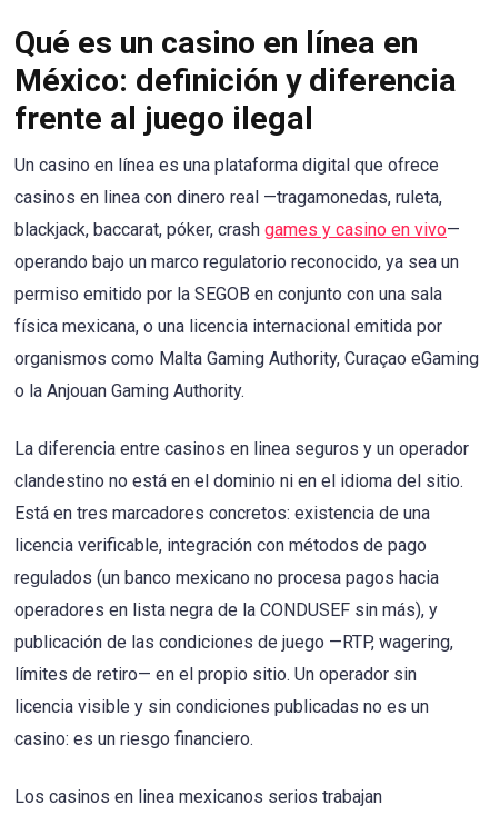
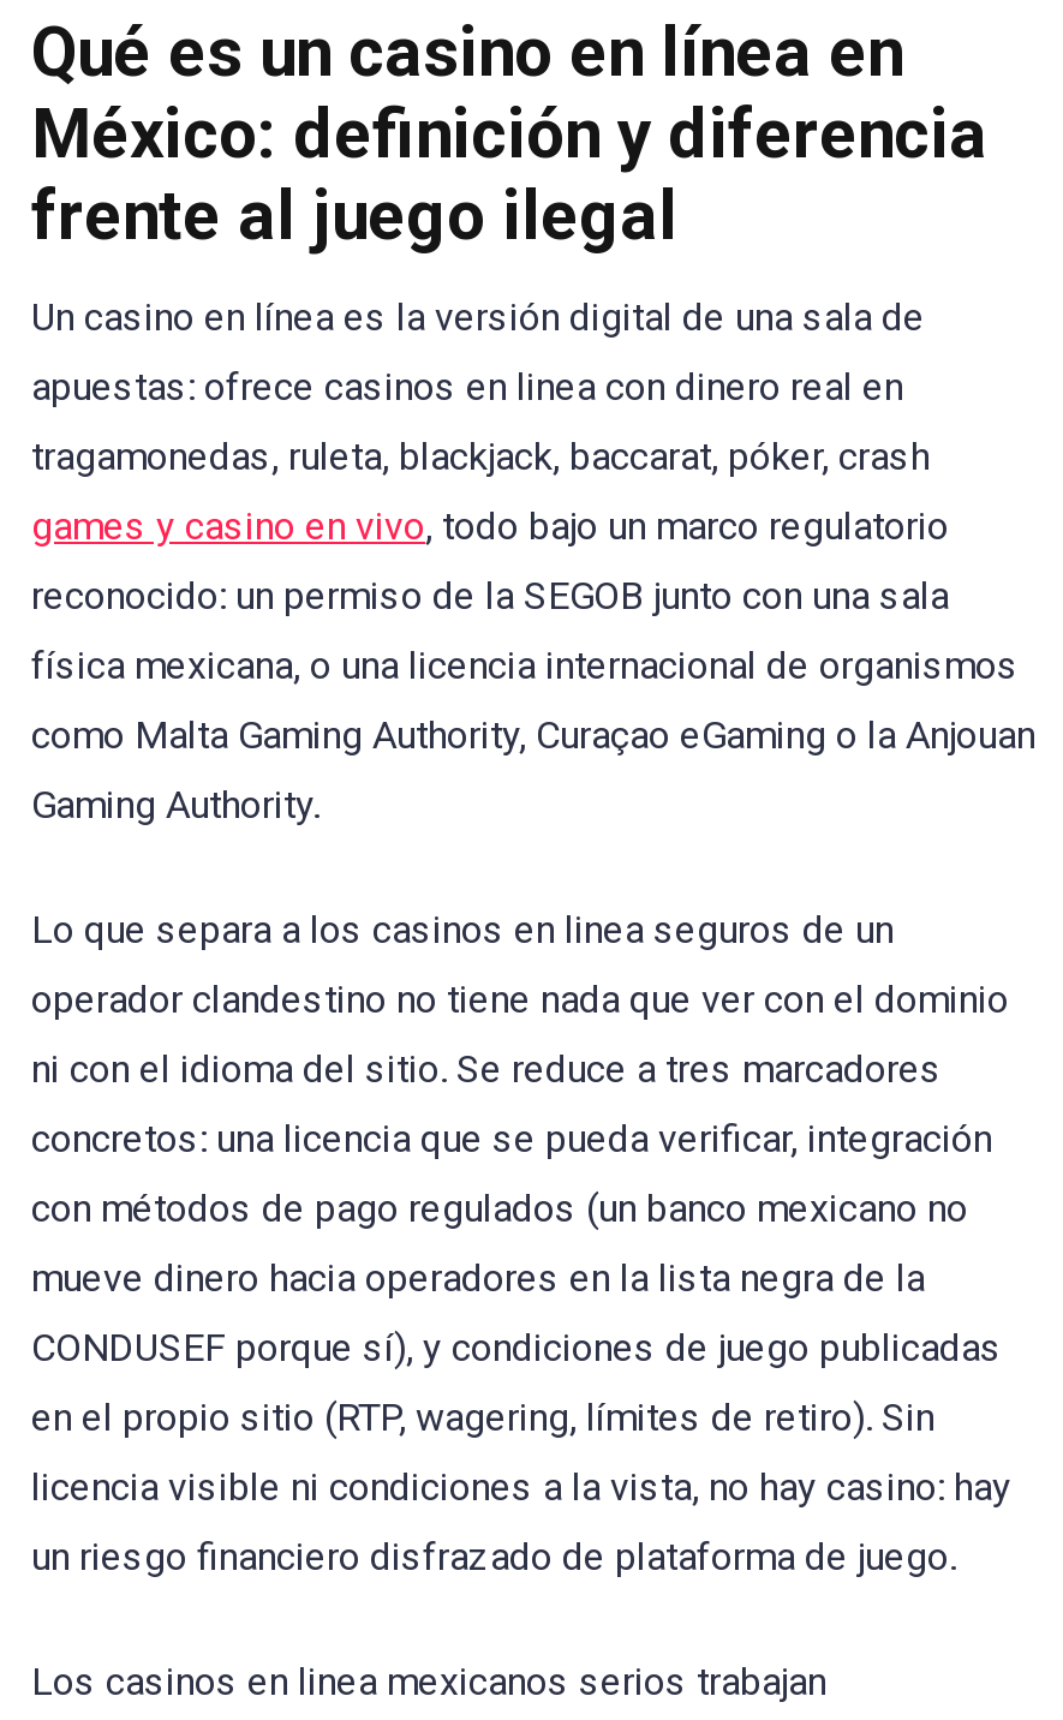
- Un casino en línea es una plataforma digital que ofrece
+ Un casino en línea es la versión digital de una sala de

- casinos en linea con dinero real —tragamonedas, ruleta,
+ apuestas: ofrece casinos en linea con dinero real en

- blackjack, baccarat, póker, crash games y casino en vivo—
+ tragamonedas, ruleta, blackjack, baccarat, póker, crash

- operando bajo un marco regulatorio reconocido, ya sea un
+ games y casino en vivo, todo bajo un marco regulatorio

- permiso emitido por la SEGOB en conjunto con una sala
+ reconocido: un permiso de la SEGOB junto con una sala

- física mexicana, o una licencia internacional emitida por
+ física mexicana, o una licencia internacional de organismos

- organismos como Malta Gaming Authority, Curaçao eGaming
+ como Malta Gaming Authority, Curaçao eGaming o la Anjouan

- o la Anjouan Gaming Authority.
+ Gaming Authority.

- La diferencia entre casinos en linea seguros y un operador
+ Lo que separa a los casinos en linea seguros de un

- clandestino no está en el dominio ni en el idioma del sitio.
+ operador clandestino no tiene nada que ver con el dominio

- Está en tres marcadores concretos: existencia de una
+ ni con el idioma del sitio. Se reduce a tres marcadores

- licencia verificable, integración con métodos de pago
+ concretos: una licencia que se pueda verificar, integración

- regulados (un banco mexicano no procesa pagos hacia
+ con métodos de pago regulados (un banco mexicano no

- operadores en lista negra de la CONDUSEF sin más), y
+ mueve dinero hacia operadores en la lista negra de la

- publicación de las condiciones de juego —RTP, wagering,
+ CONDUSEF porque sí), y condiciones de juego publicadas

- límites de retiro— en el propio sitio. Un operador sin
+ en el propio sitio (RTP, wagering, límites de retiro). Sin

- licencia visible y sin condiciones publicadas no es un
+ licencia visible ni condiciones a la vista, no hay casino: hay

- casino: es un riesgo financiero.
+ un riesgo financiero disfrazado de plataforma de juego.
